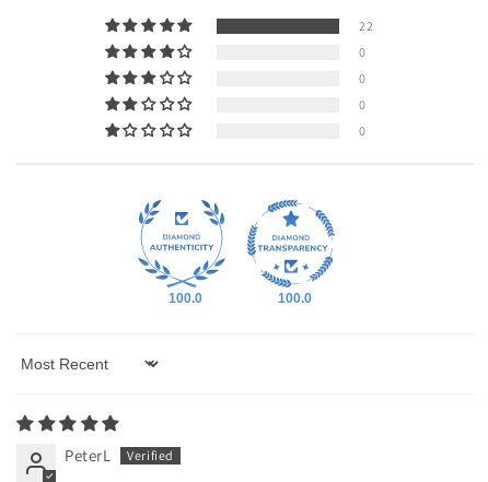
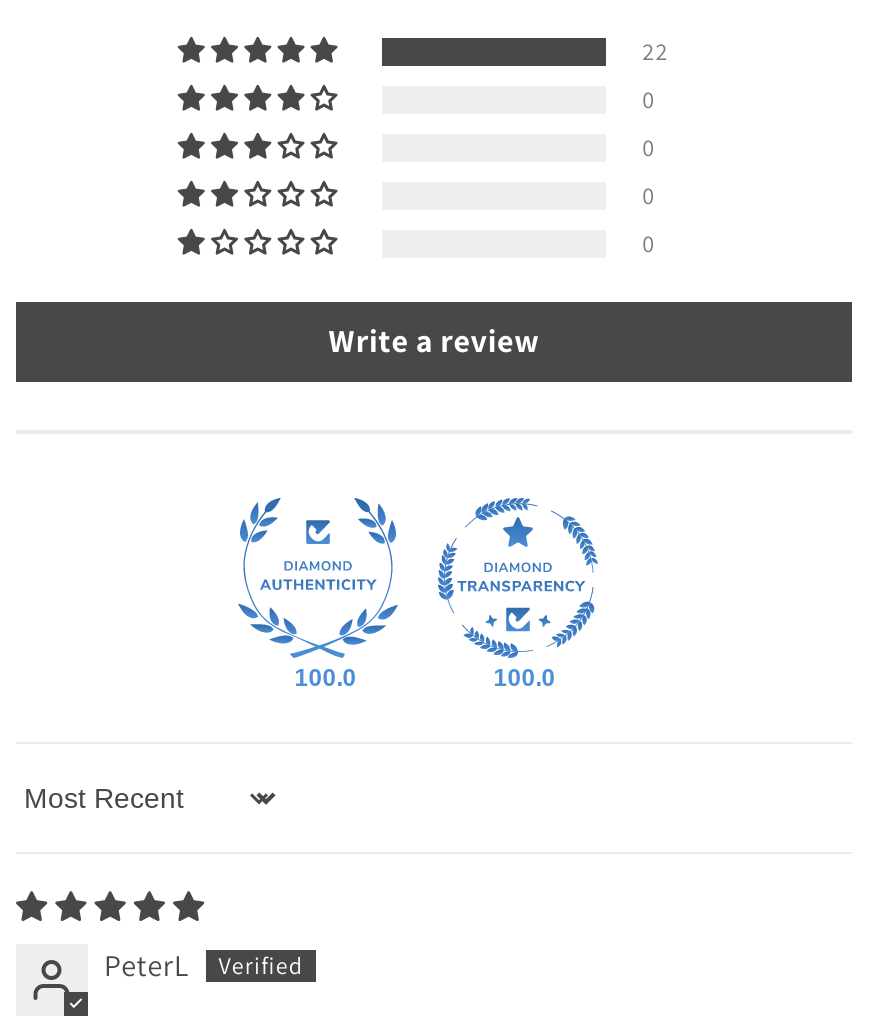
+ Write a review
